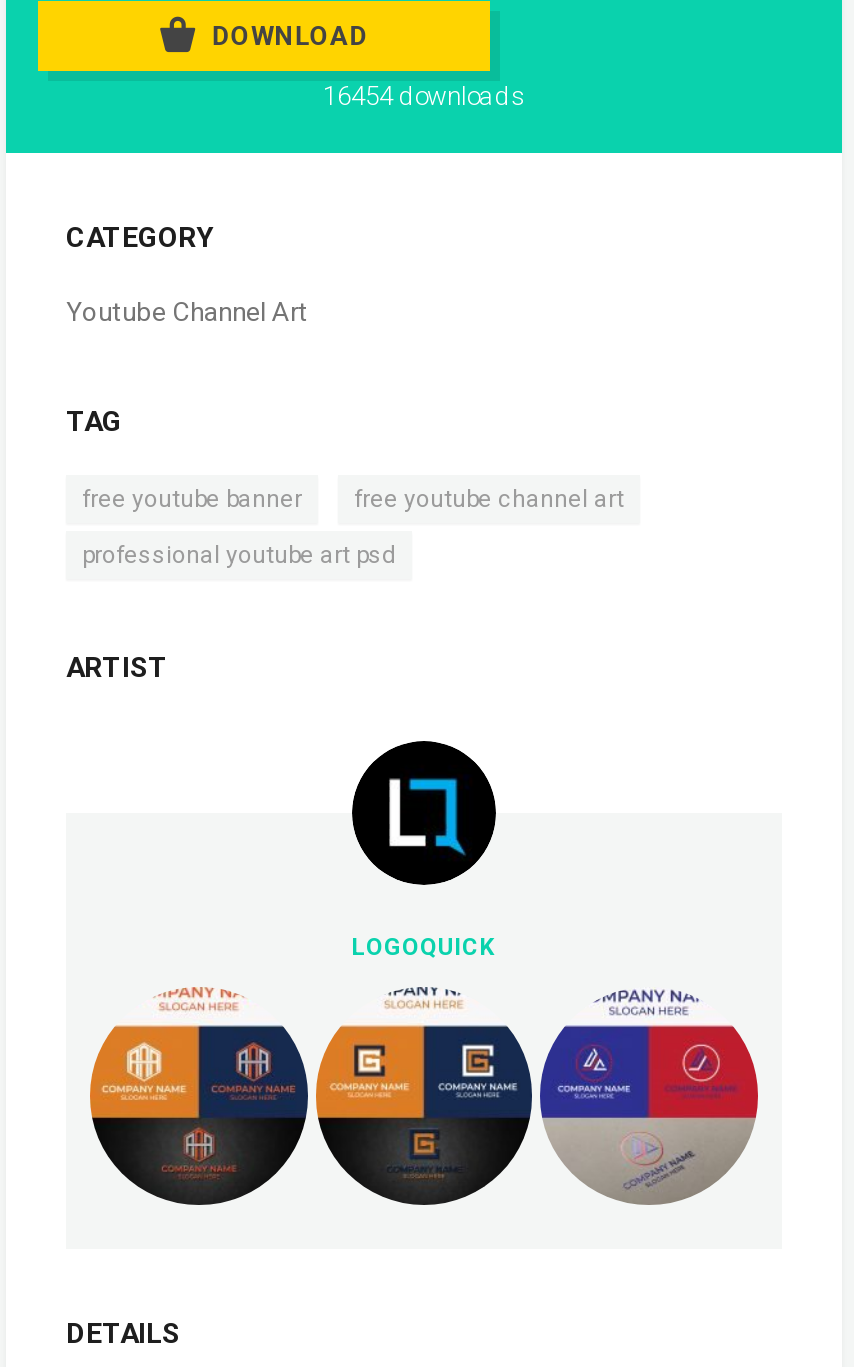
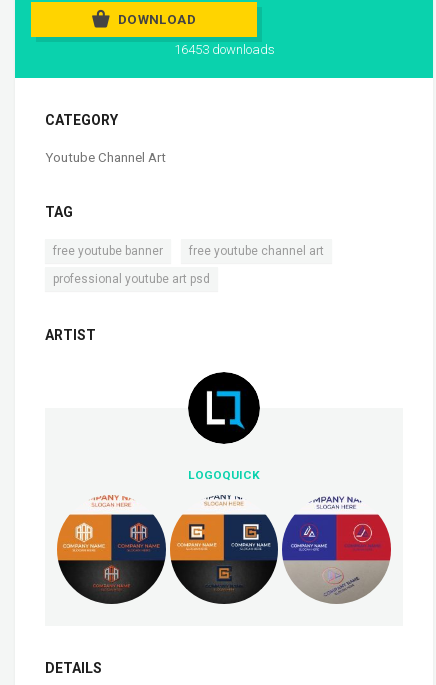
- 16454 downloads
+ 16453 downloads
